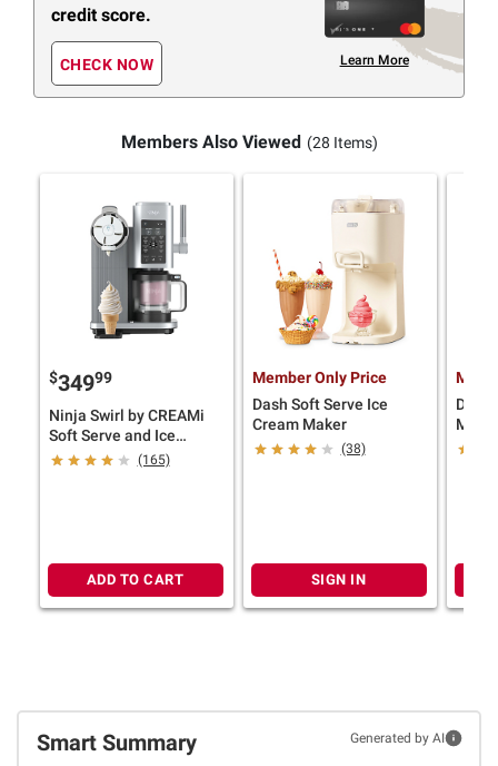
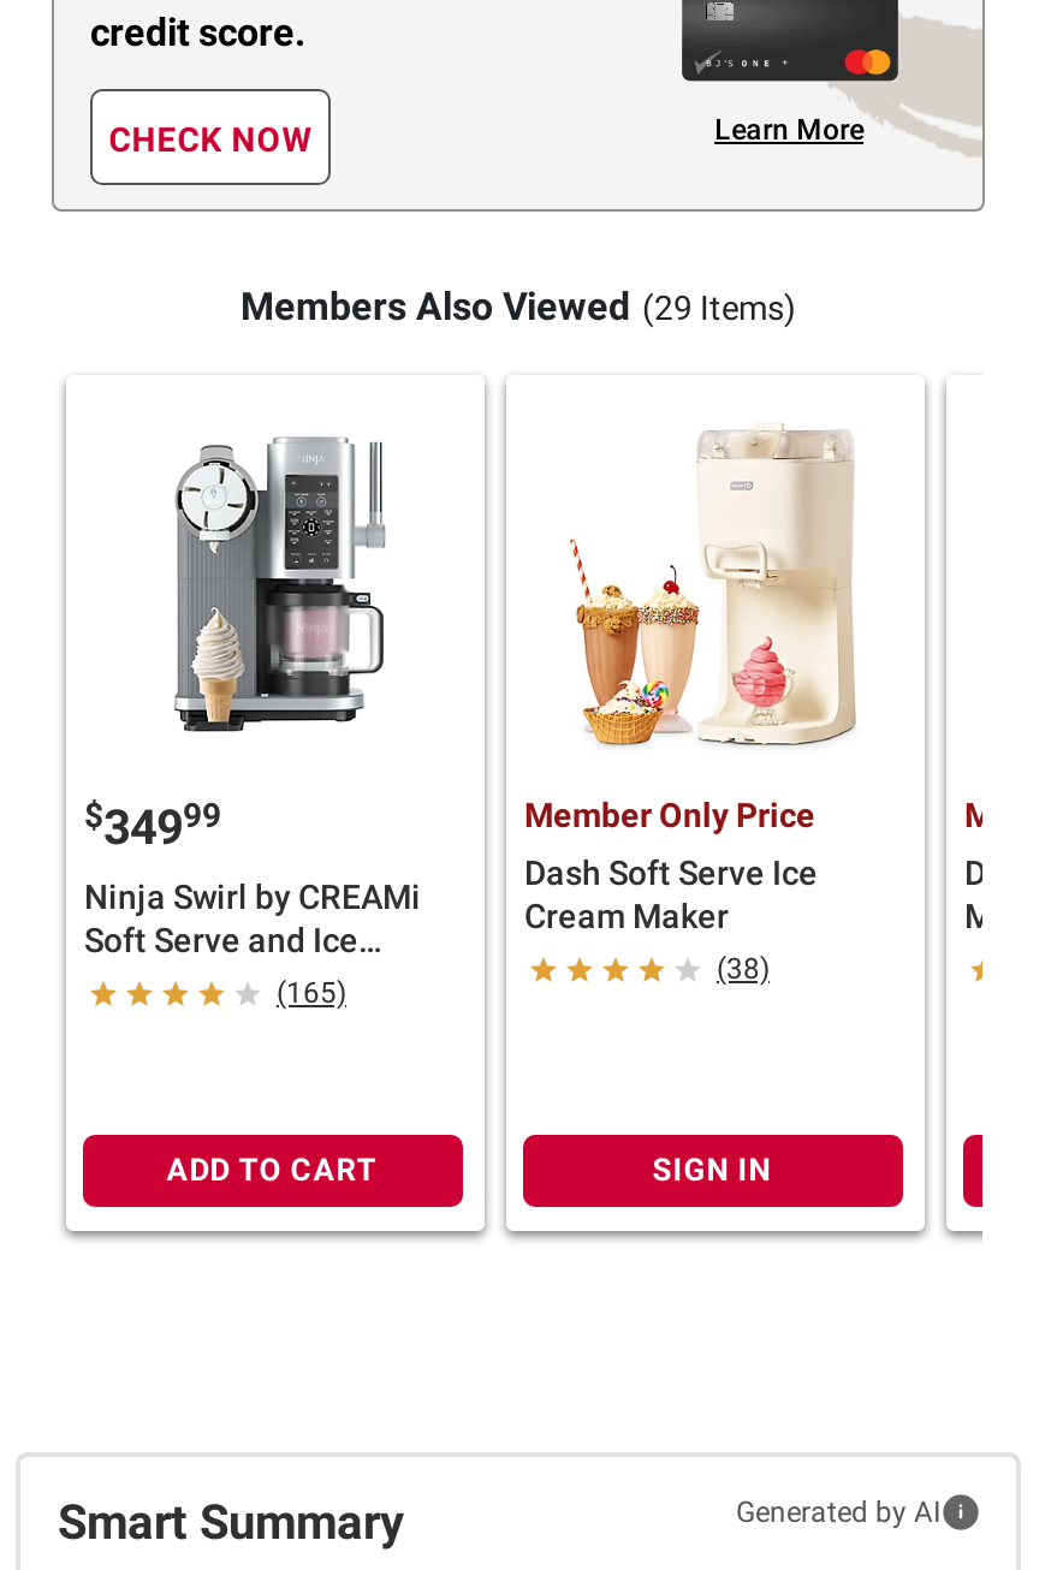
- Members Also Viewed (28 Items)
+ Members Also Viewed (29 Items)
